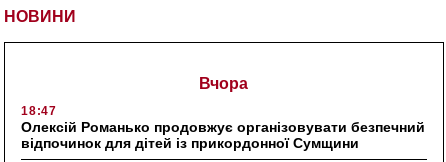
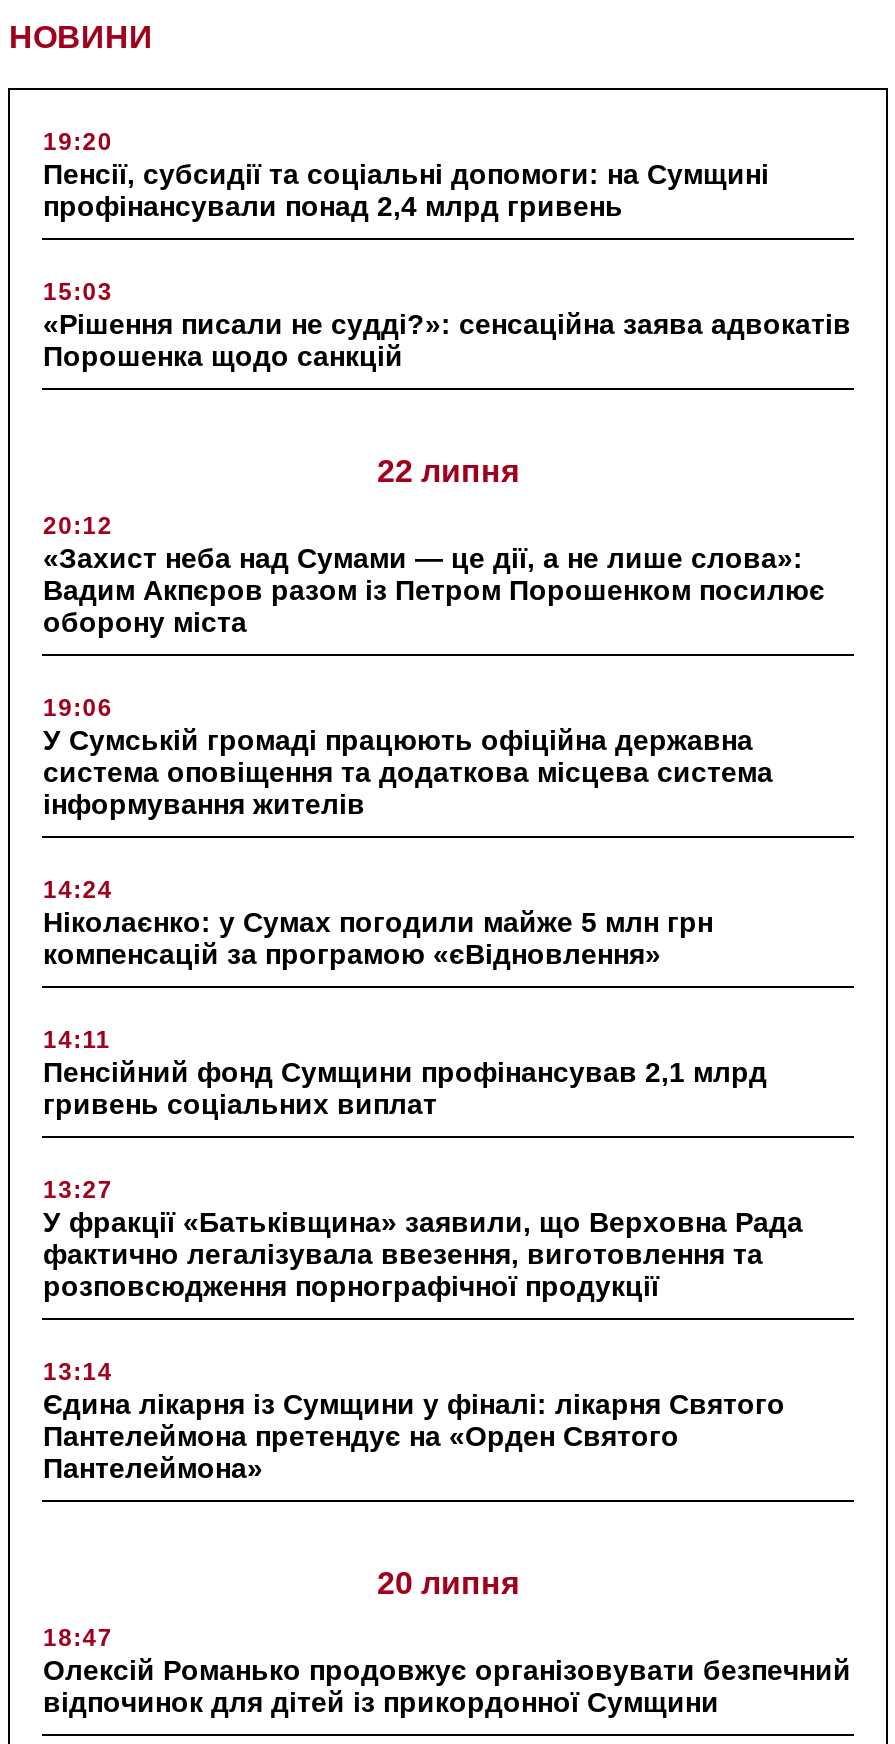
- Вчора
+ 19:20
+ Пенсії, субсидії та соціальні допомоги: на Сумщині
+ профінансували понад 2,4 млрд гривень
+ 15:03
+ «Рішення писали не судді?»: сенсаційна заява адвокатів
+ Порошенка щодо санкцій
+ 22 липня
+ 20:12
+ «Захист неба над Сумами — це дії, а не лише слова»:
+ Вадим Акпєров разом із Петром Порошенком посилює
+ оборону міста
+ 19:06
+ У Сумській громаді працюють офіційна державна
+ система оповіщення та додаткова місцева система
+ інформування жителів
+ 14:24
+ Ніколаєнко: у Сумах погодили майже 5 млн грн
+ компенсацій за програмою «єВідновлення»
+ 14:11
+ Пенсійний фонд Сумщини профінансував 2,1 млрд
+ гривень соціальних виплат
+ 13:27
+ У фракції «Батьківщина» заявили, що Верховна Рада
+ фактично легалізувала ввезення, виготовлення та
+ розповсюдження порнографічної продукції
+ 13:14
+ Єдина лікарня із Сумщини у фіналі: лікарня Святого
+ Пантелеймона претендує на «Орден Святого
+ Пантелеймона»
+ 20 липня
